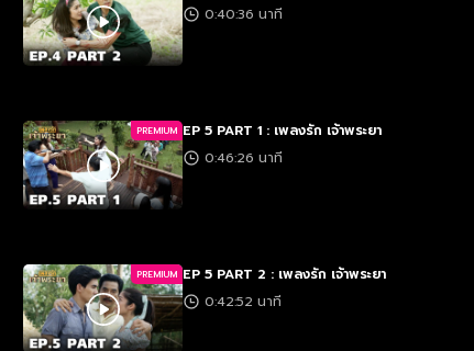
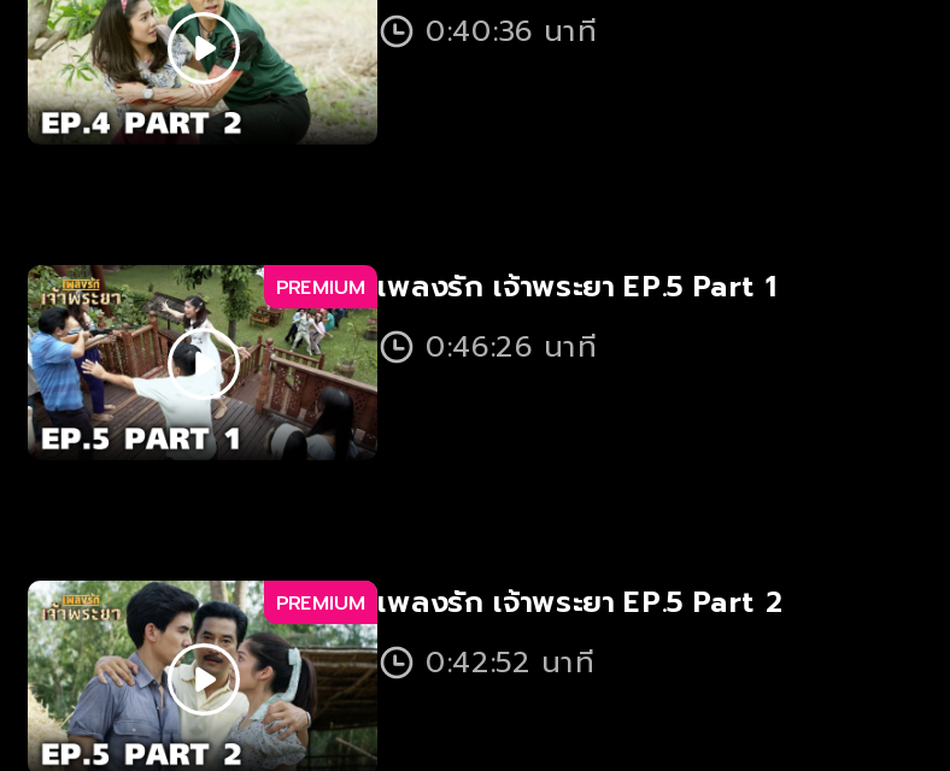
- PREMIUM EP 5 PART 1 : เพลงรัก เจ้าพระยา
+ PREMIUM เพลงรัก เจ้าพระยา EP.5 Part 1

- PREMIUM EP 5 PART 2 : เพลงรัก เจ้าพระยา
+ PREMIUM เพลงรัก เจ้าพระยา EP.5 Part 2
